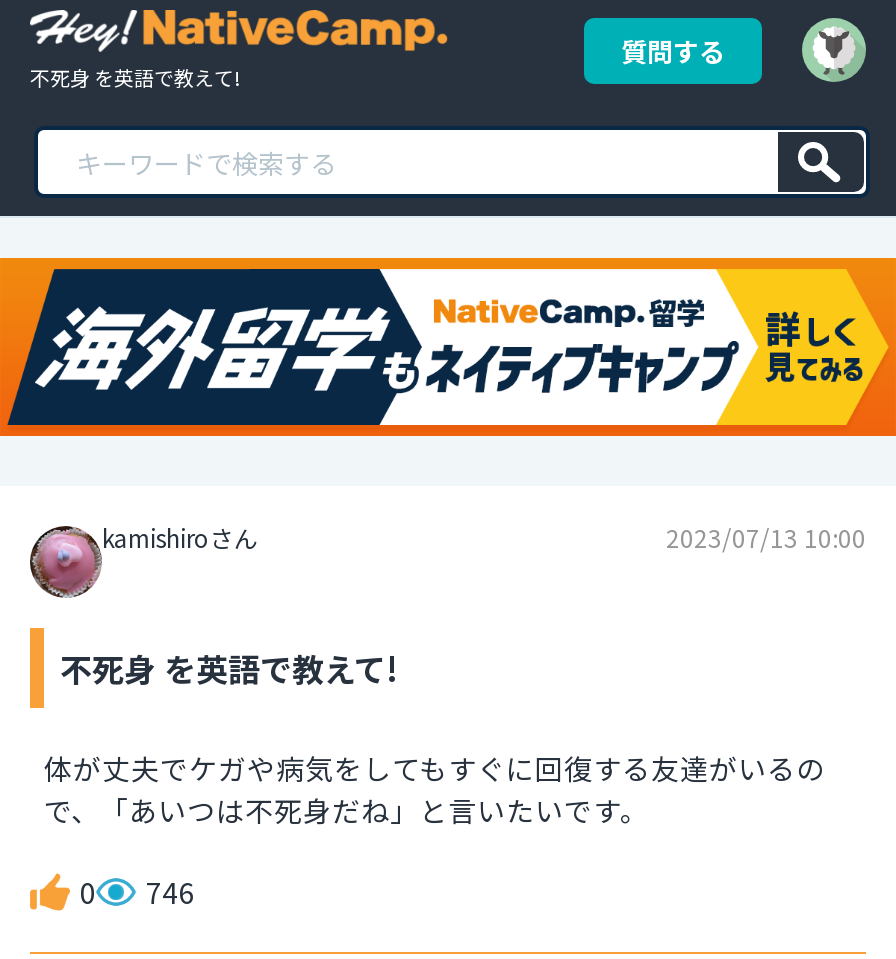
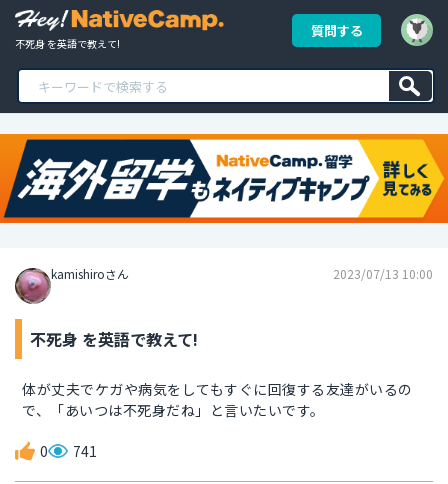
- 0 746
+ 0 741
